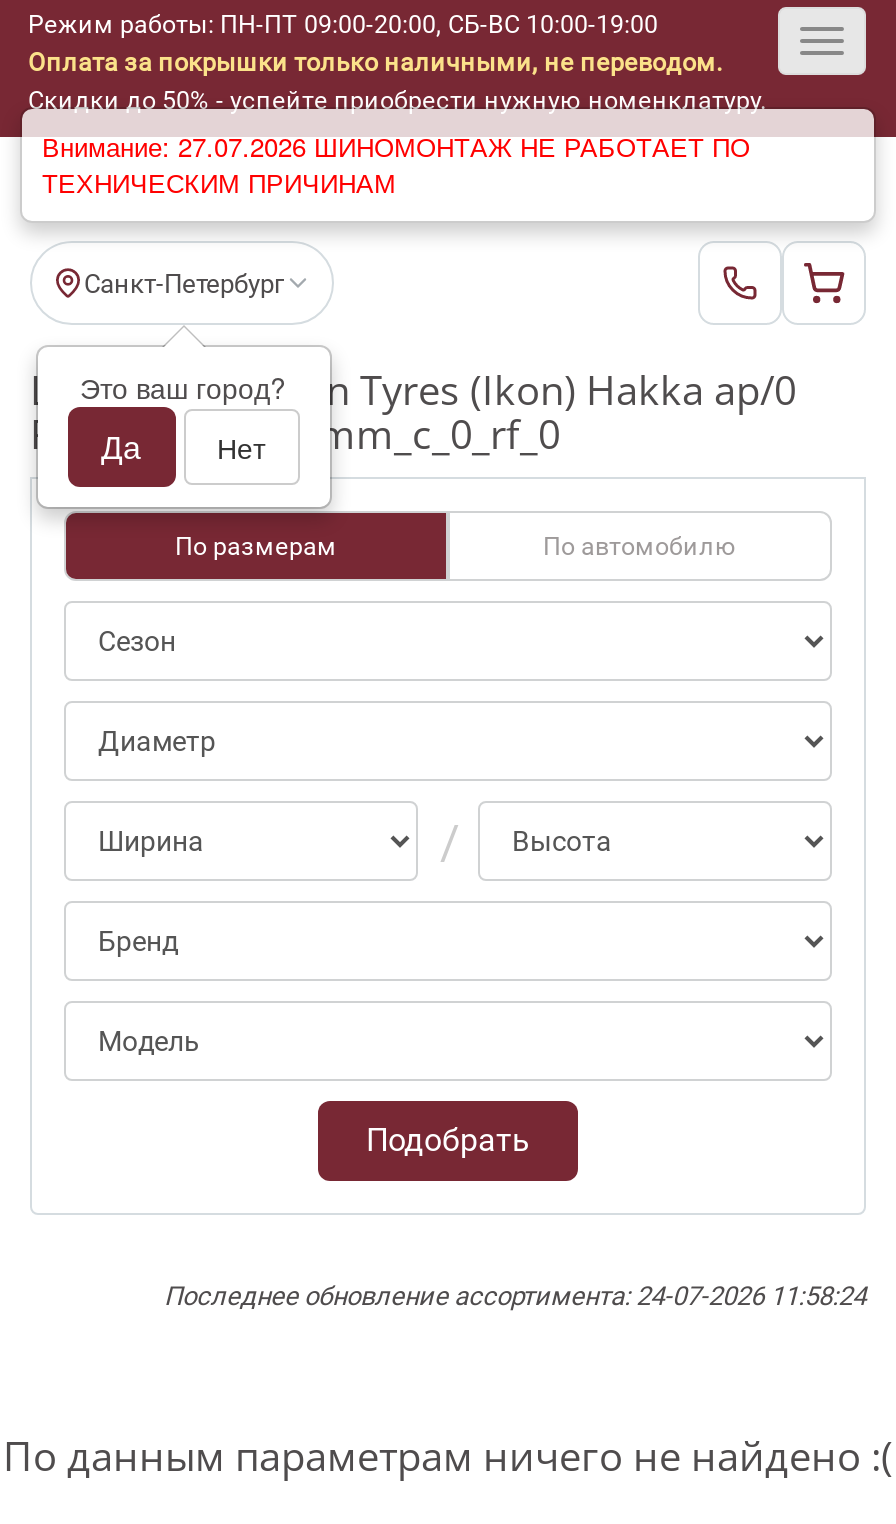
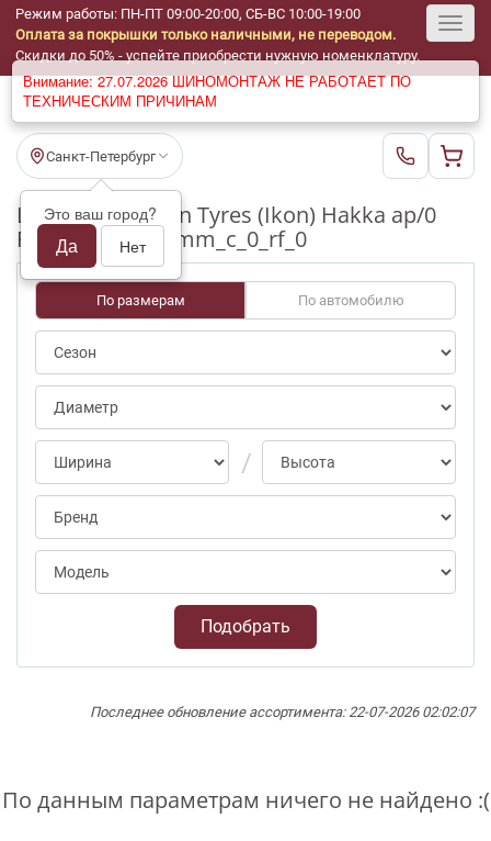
- Последнее обновление ассортимента: 24-07-2026 11:58:24
+ Последнее обновление ассортимента: 22-07-2026 02:02:07
